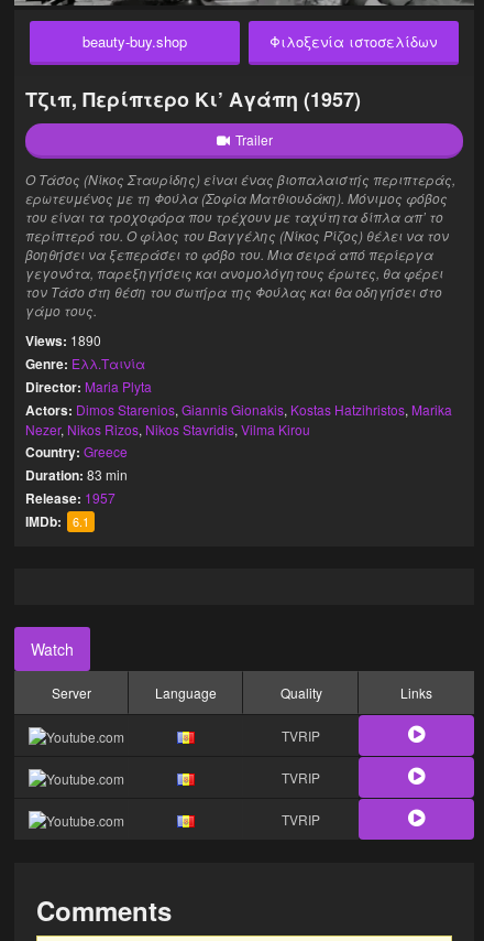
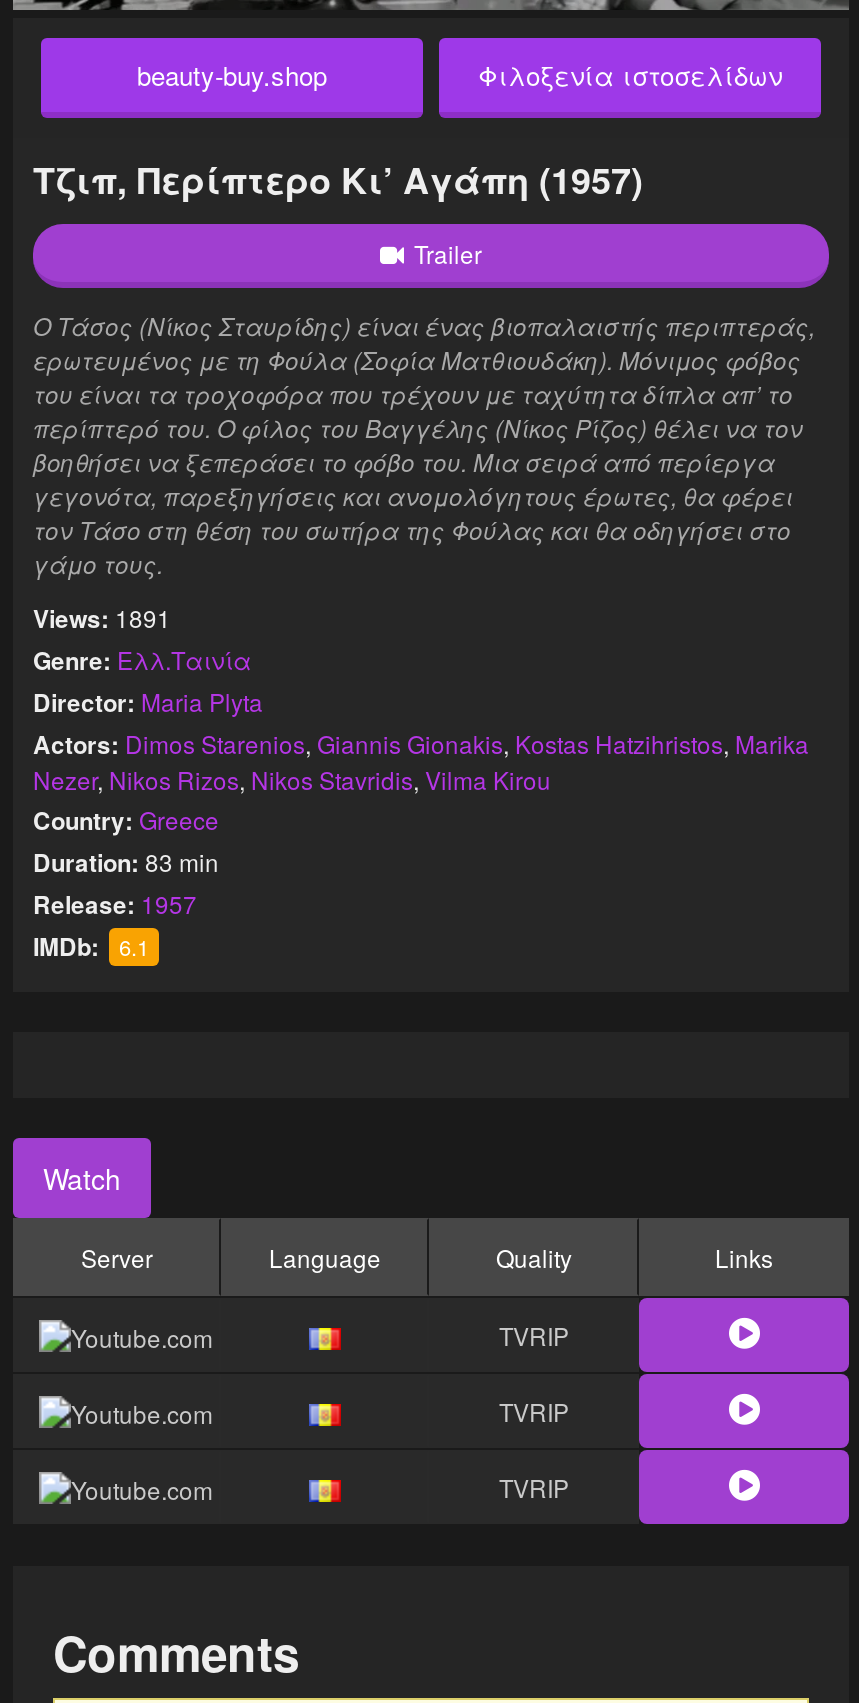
- Views: 1890
+ Views: 1891
